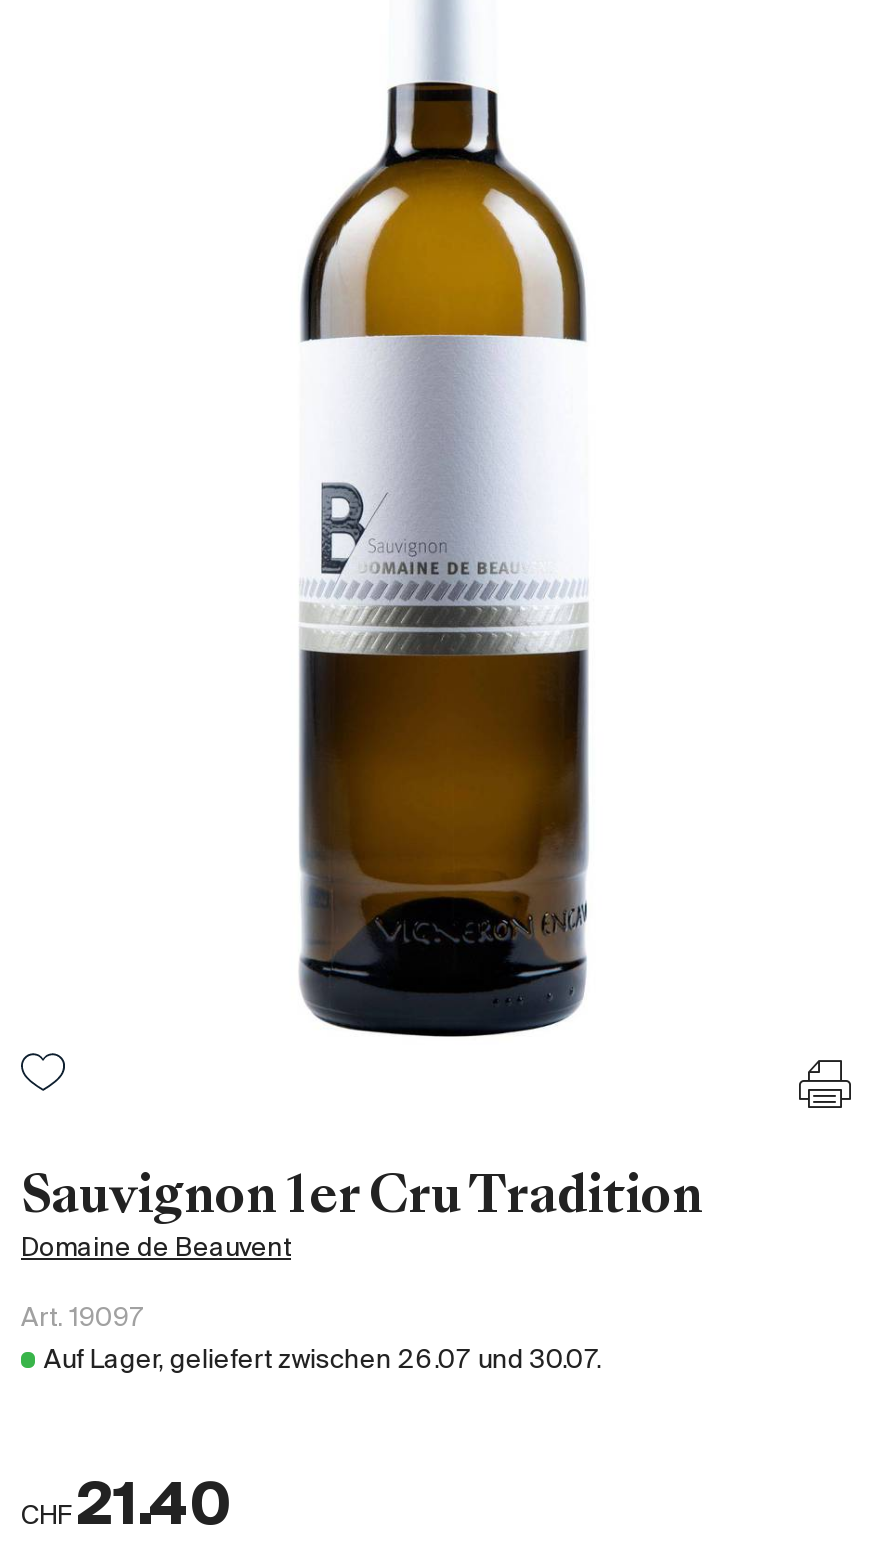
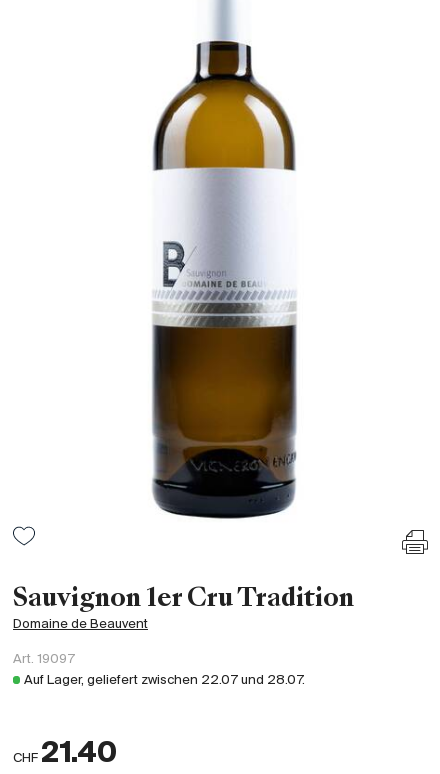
- Auf Lager, geliefert zwischen 26.07 und 30.07.
+ Auf Lager, geliefert zwischen 22.07 und 28.07.
